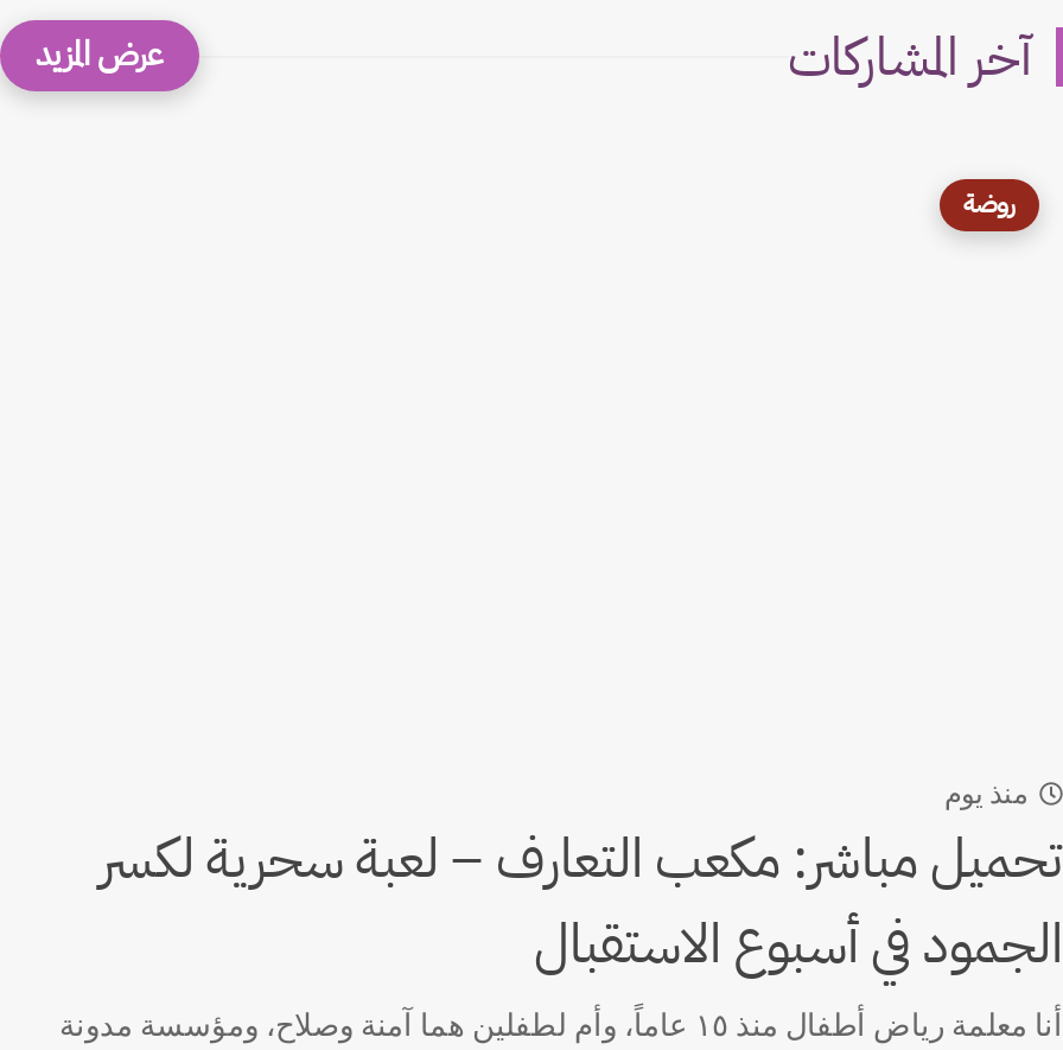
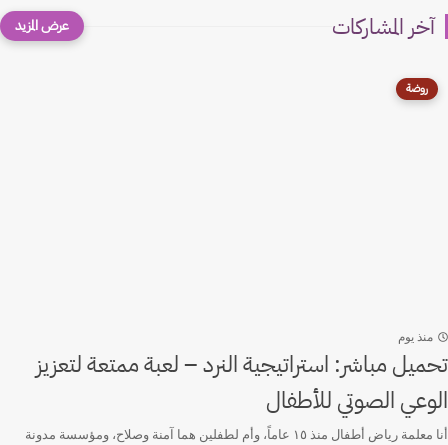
- تحميل مباشر: مكعب التعارف – لعبة سحرية لكسر
- الجمود في أسبوع الاستقبال
+ تحميل مباشر: استراتيجية النرد – لعبة ممتعة لتعزيز
+ الوعي الصوتي للأطفال
